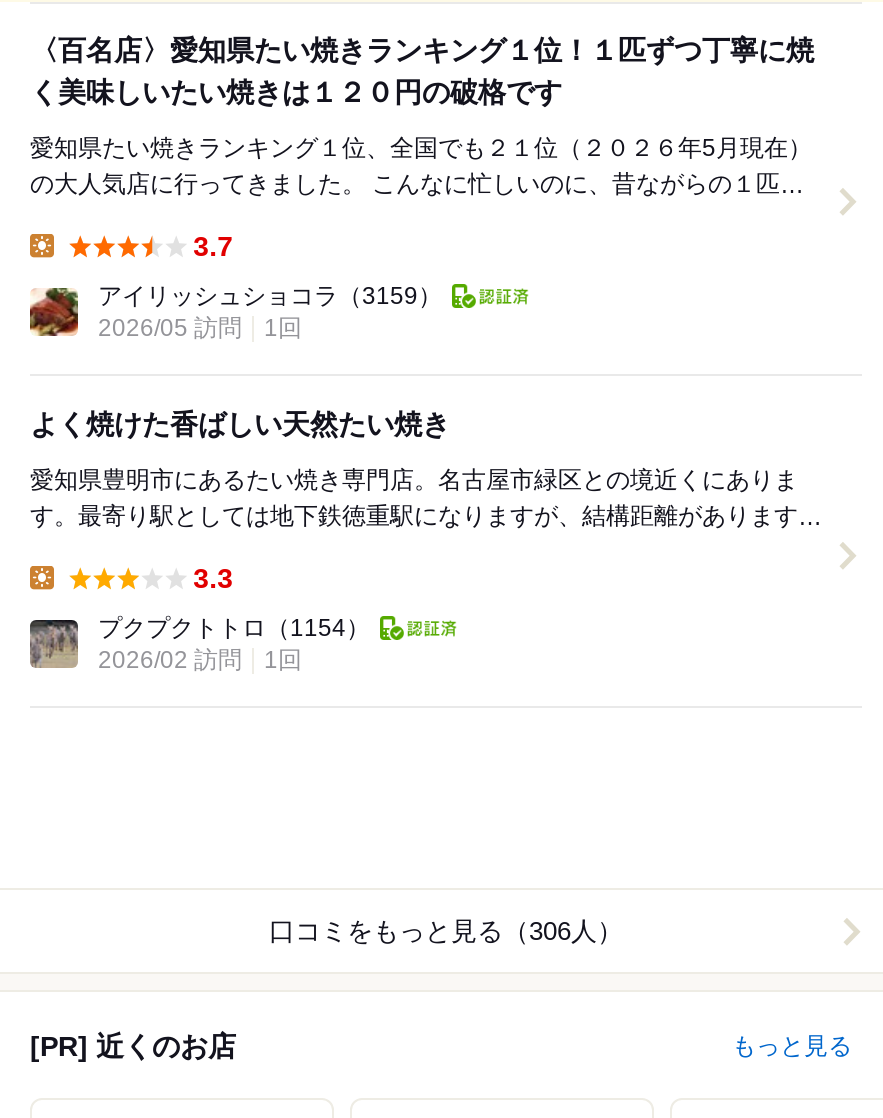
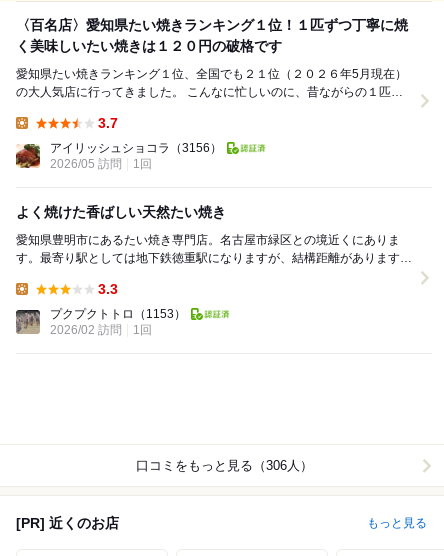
- アイリッシュショコラ（3159）
+ アイリッシュショコラ（3156）

- プクプクトトロ（1154）
+ プクプクトトロ（1153）
